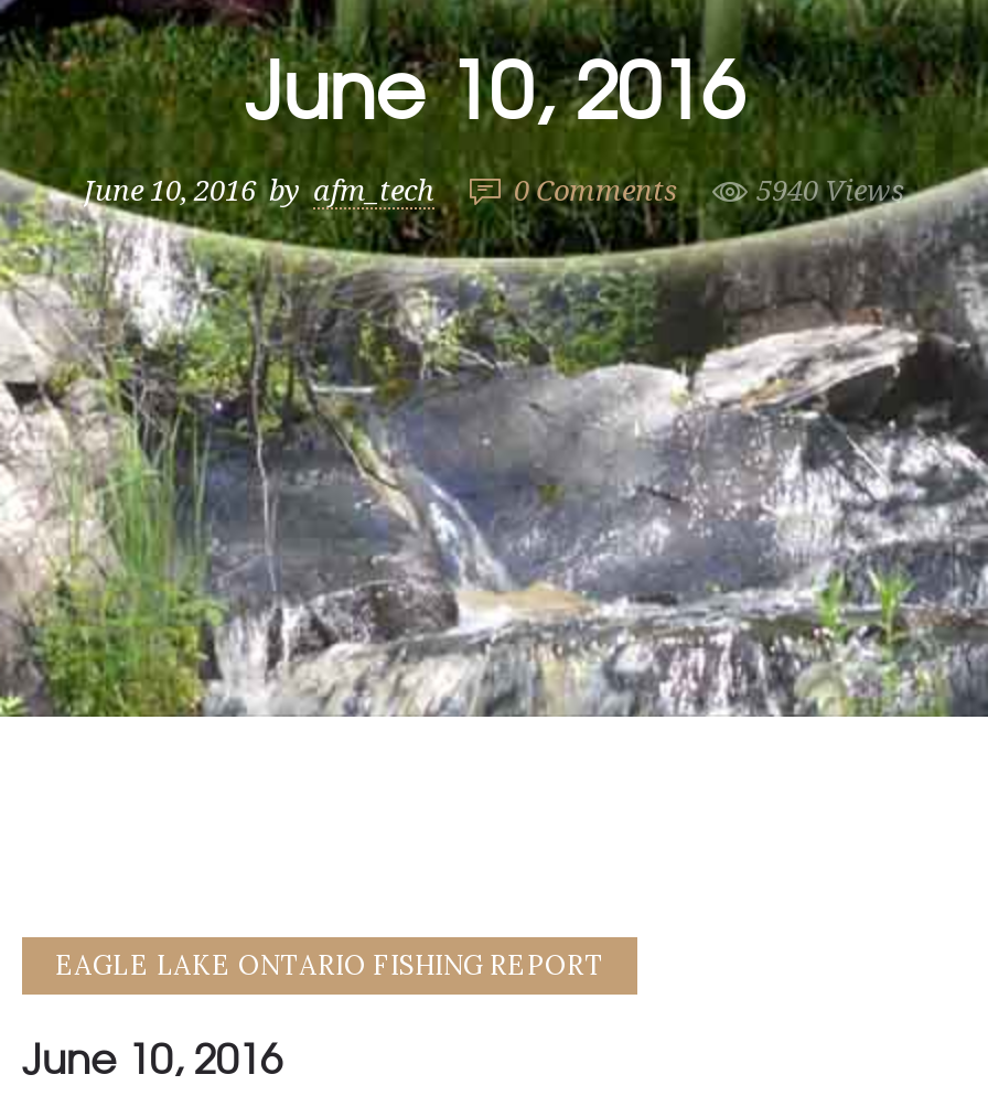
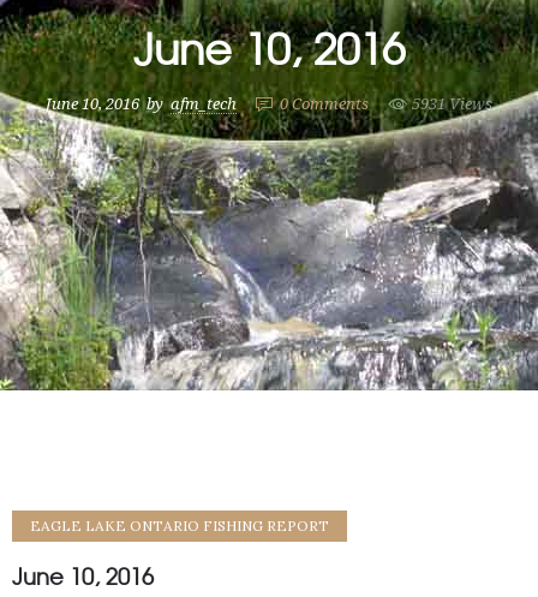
- 5940 Views
+ 5931 Views
